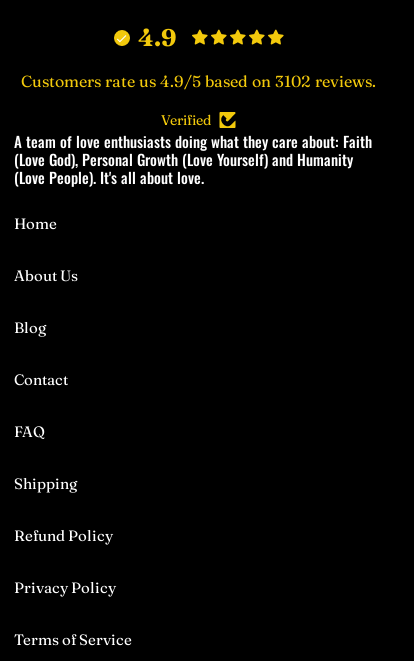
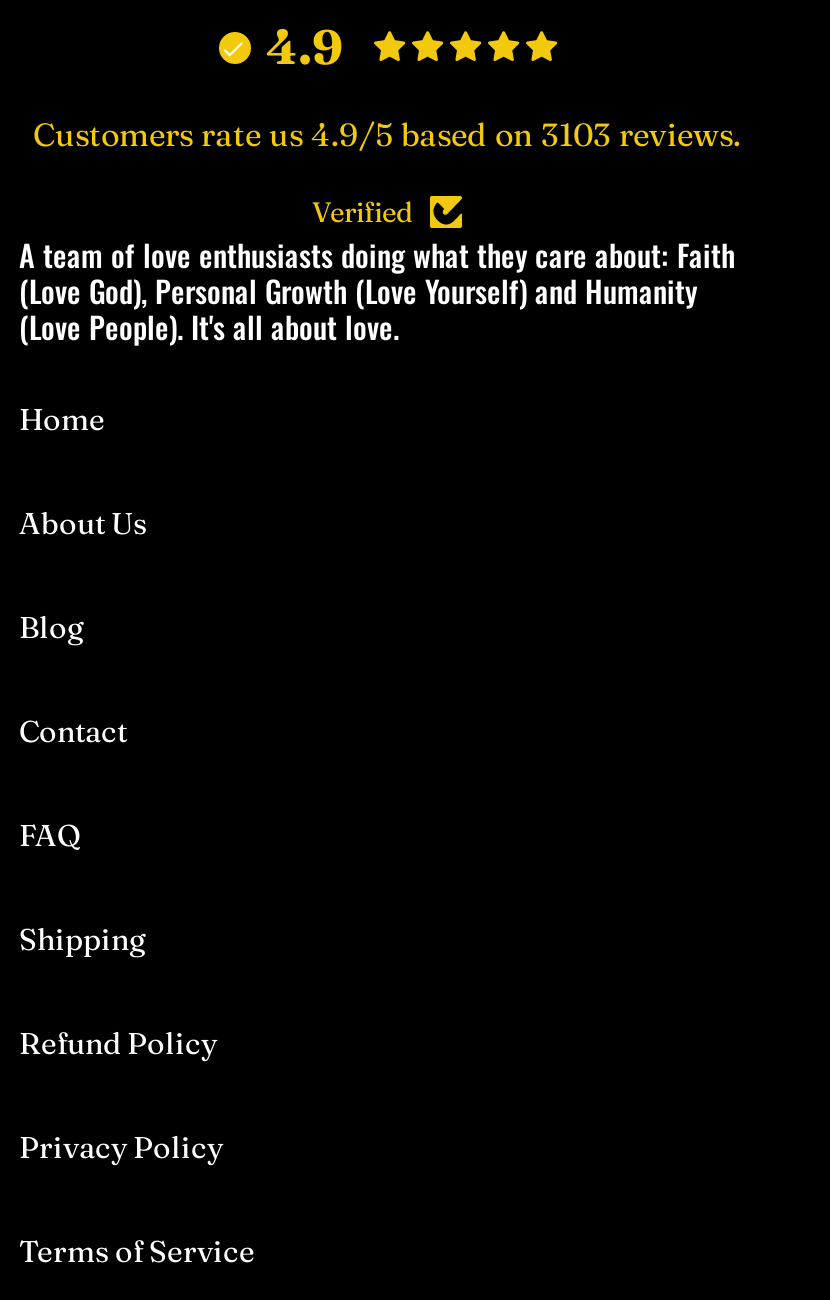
- Customers rate us 4.9/5 based on 3102 reviews.
+ Customers rate us 4.9/5 based on 3103 reviews.
